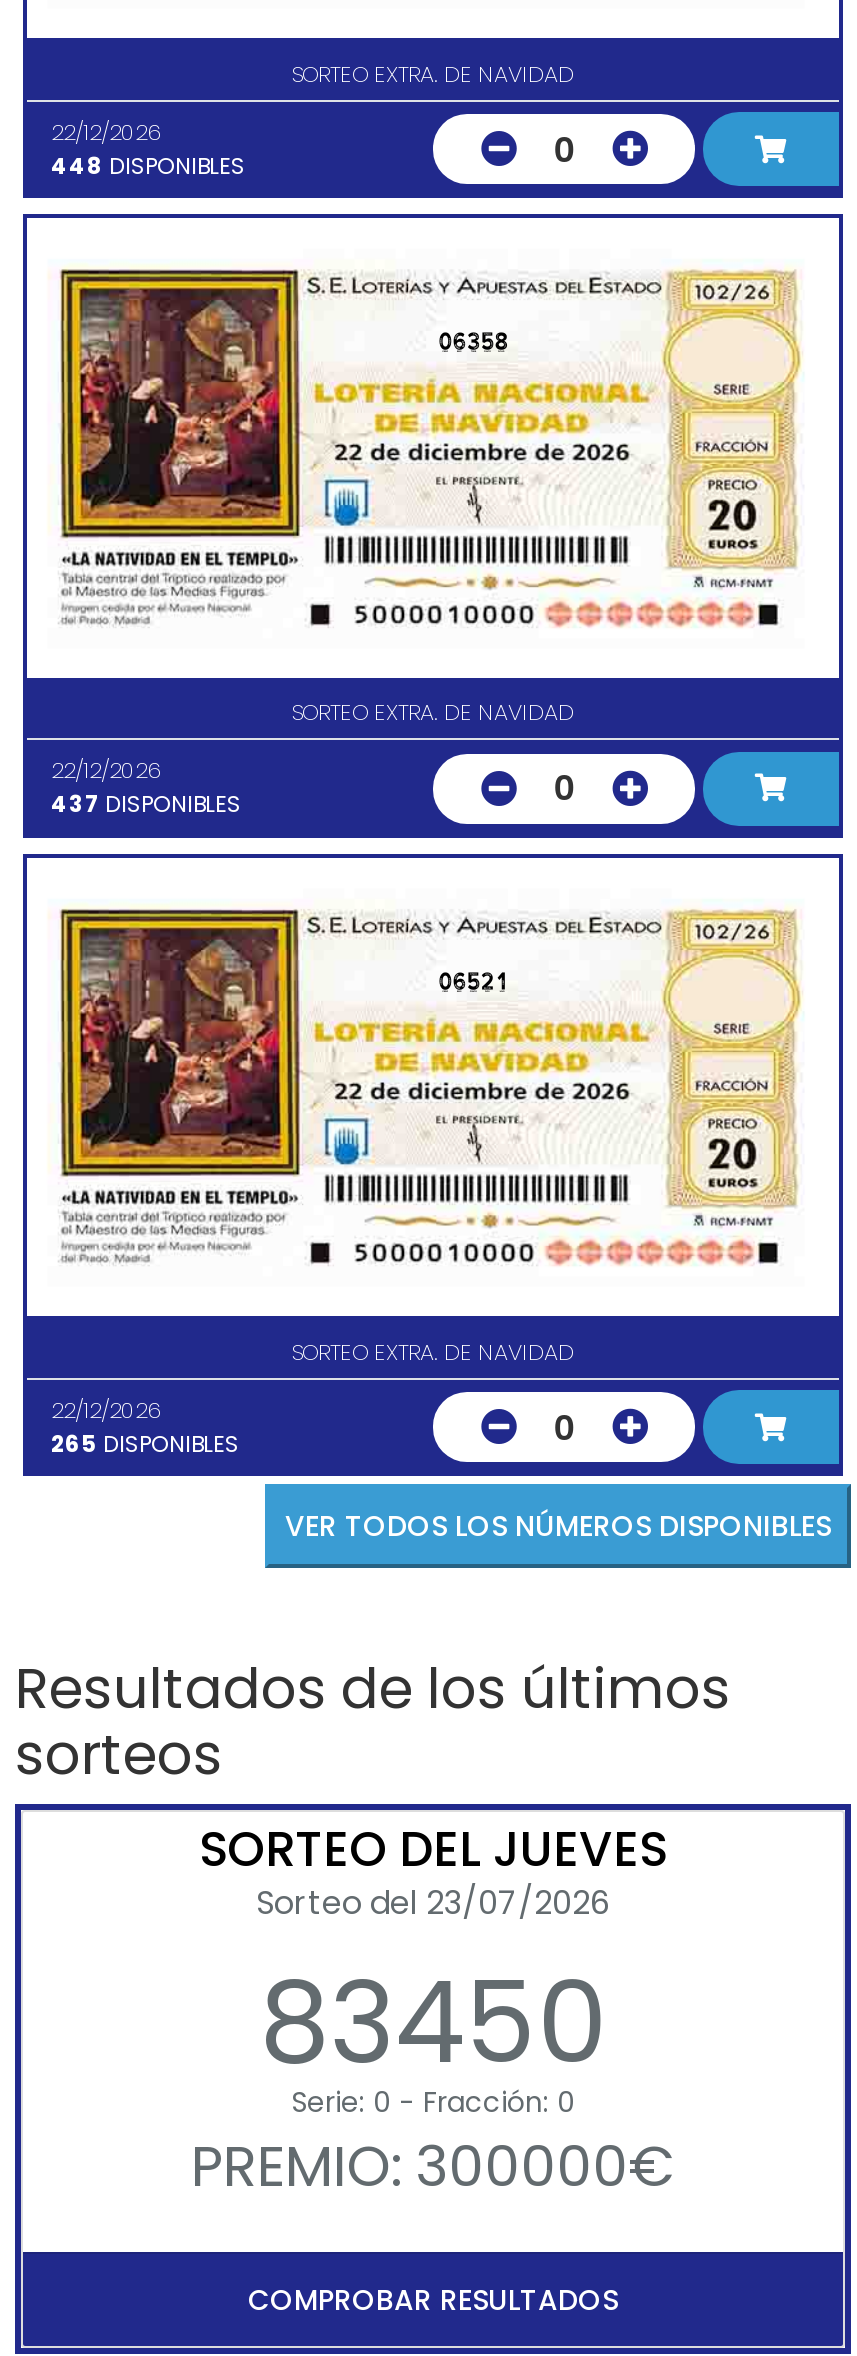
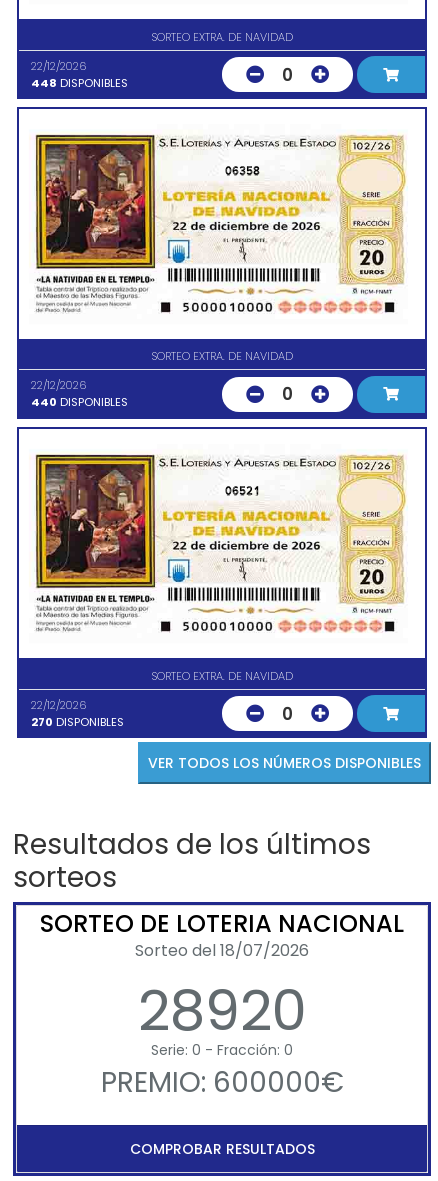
- 437 DISPONIBLES
+ 440 DISPONIBLES

- 265 DISPONIBLES
+ 270 DISPONIBLES

- SORTEO DEL JUEVES
- Sorteo del 23/07/2026
- 83450
+ SORTEO DE LOTERIA NACIONAL
+ Sorteo del 18/07/2026
+ 28920

- PREMIO: 300000€
+ PREMIO: 600000€
